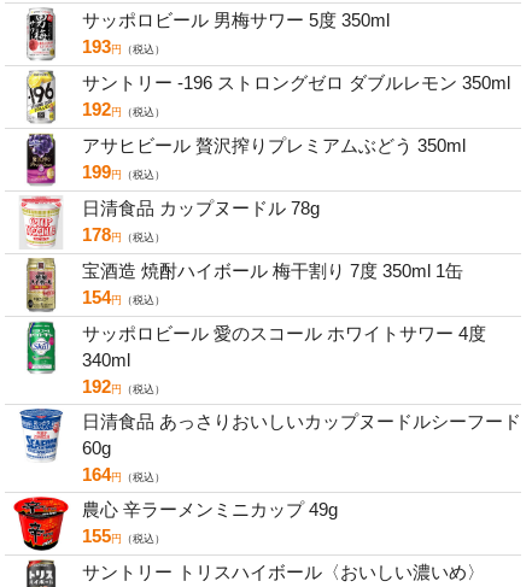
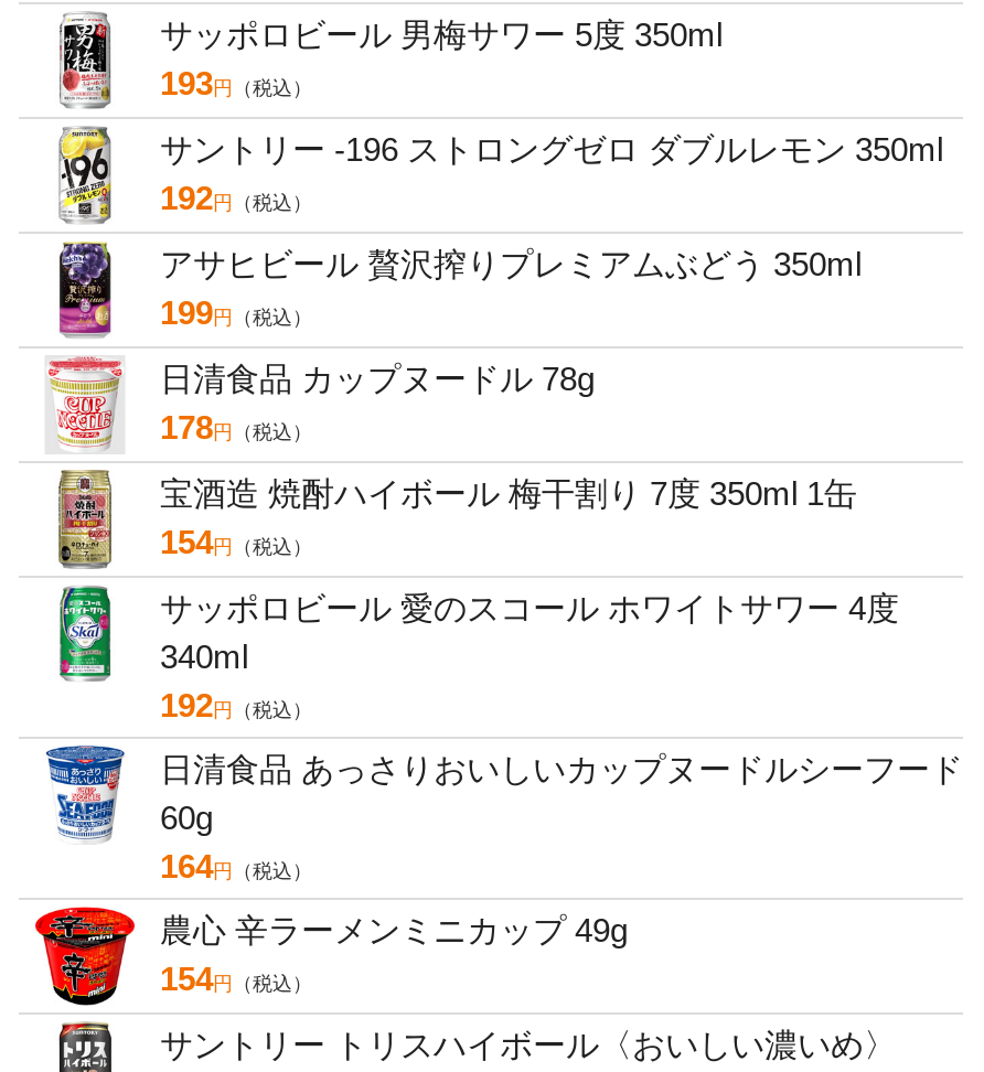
- 155円（税込）
+ 154円（税込）
